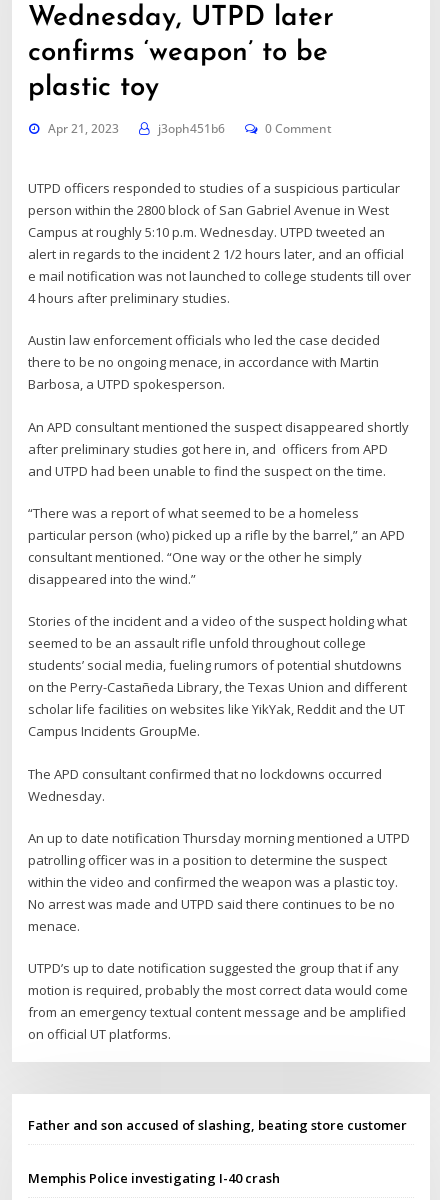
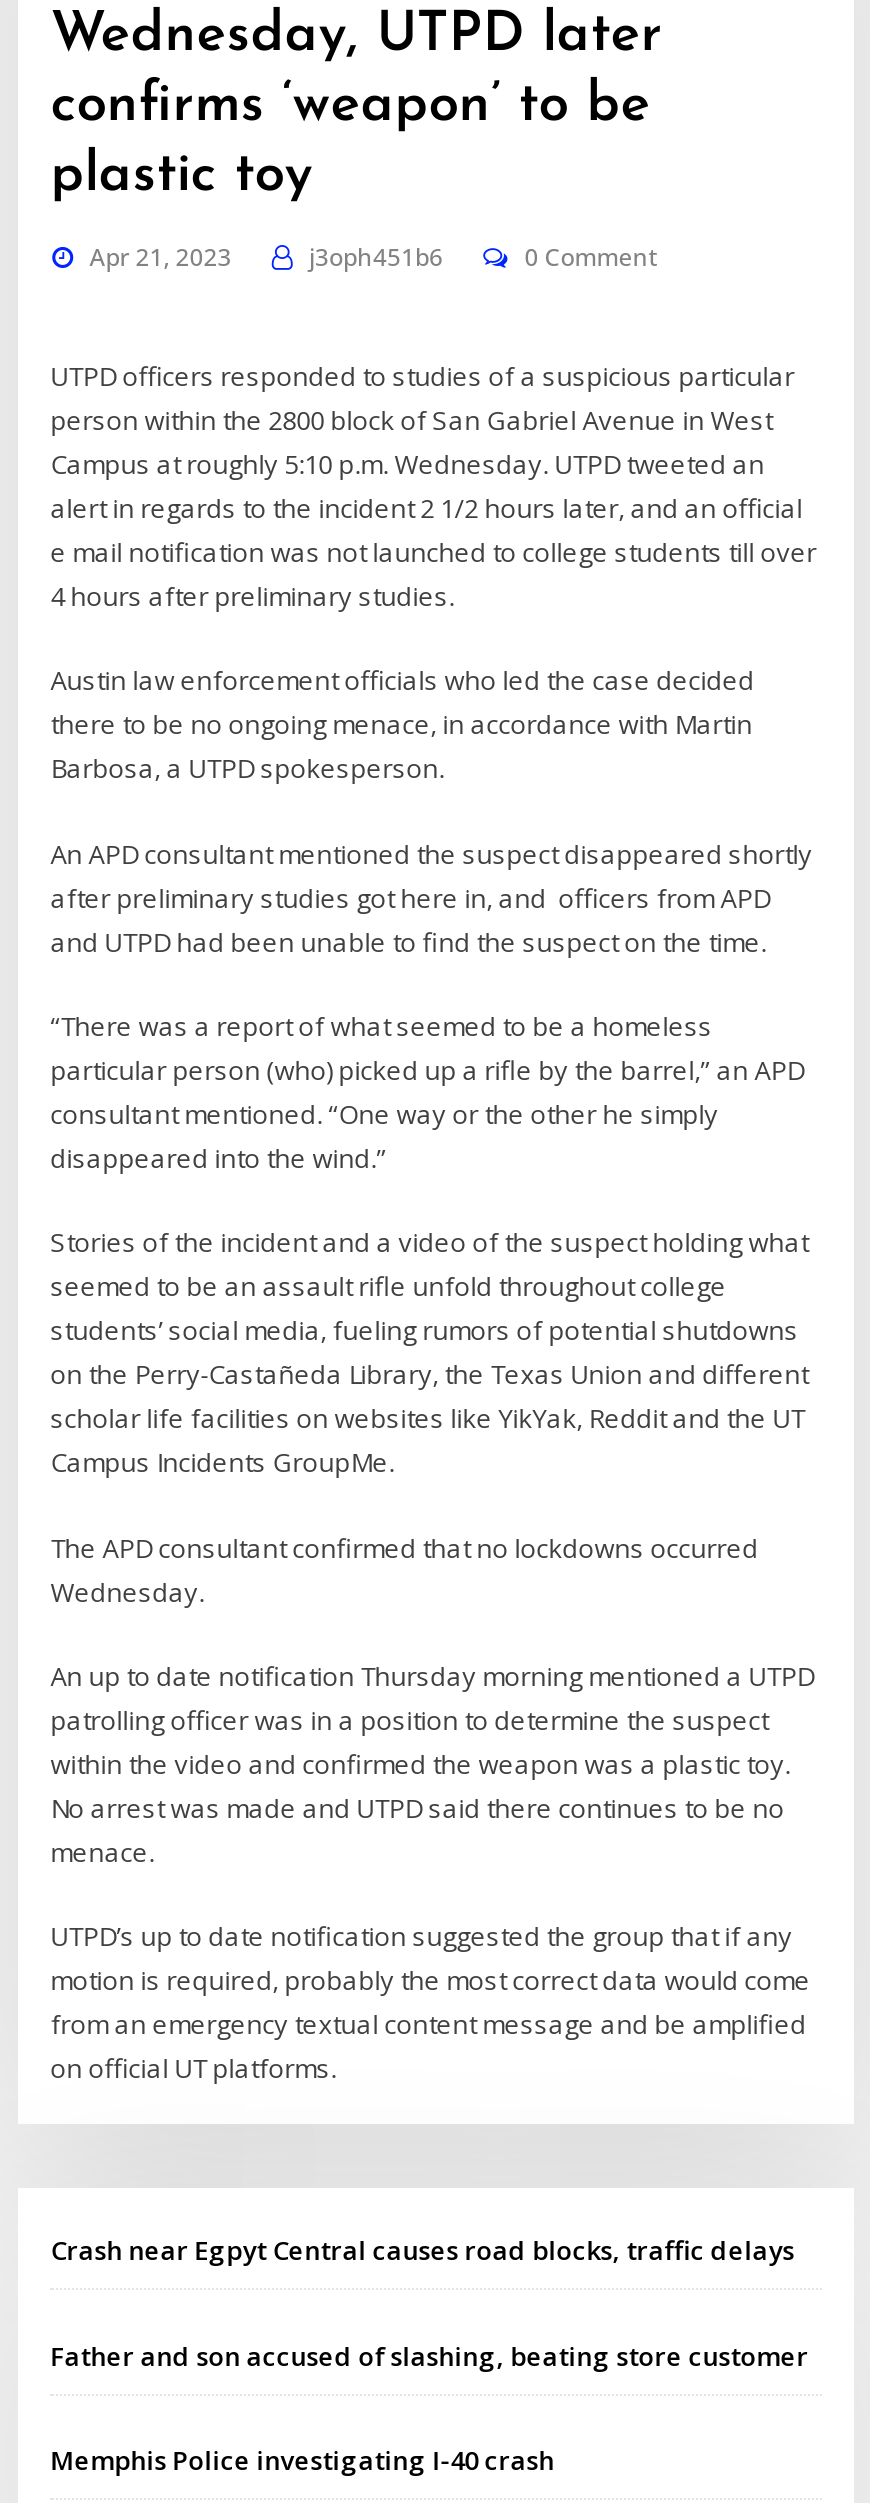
+ Crash near Egpyt Central causes road blocks, traffic delays
